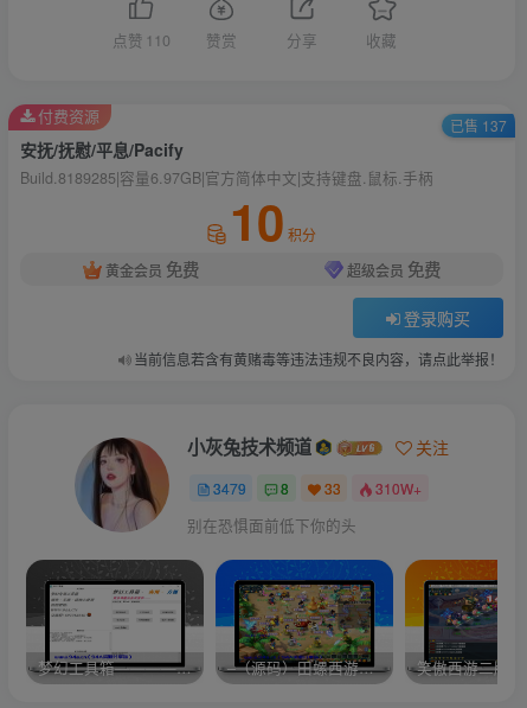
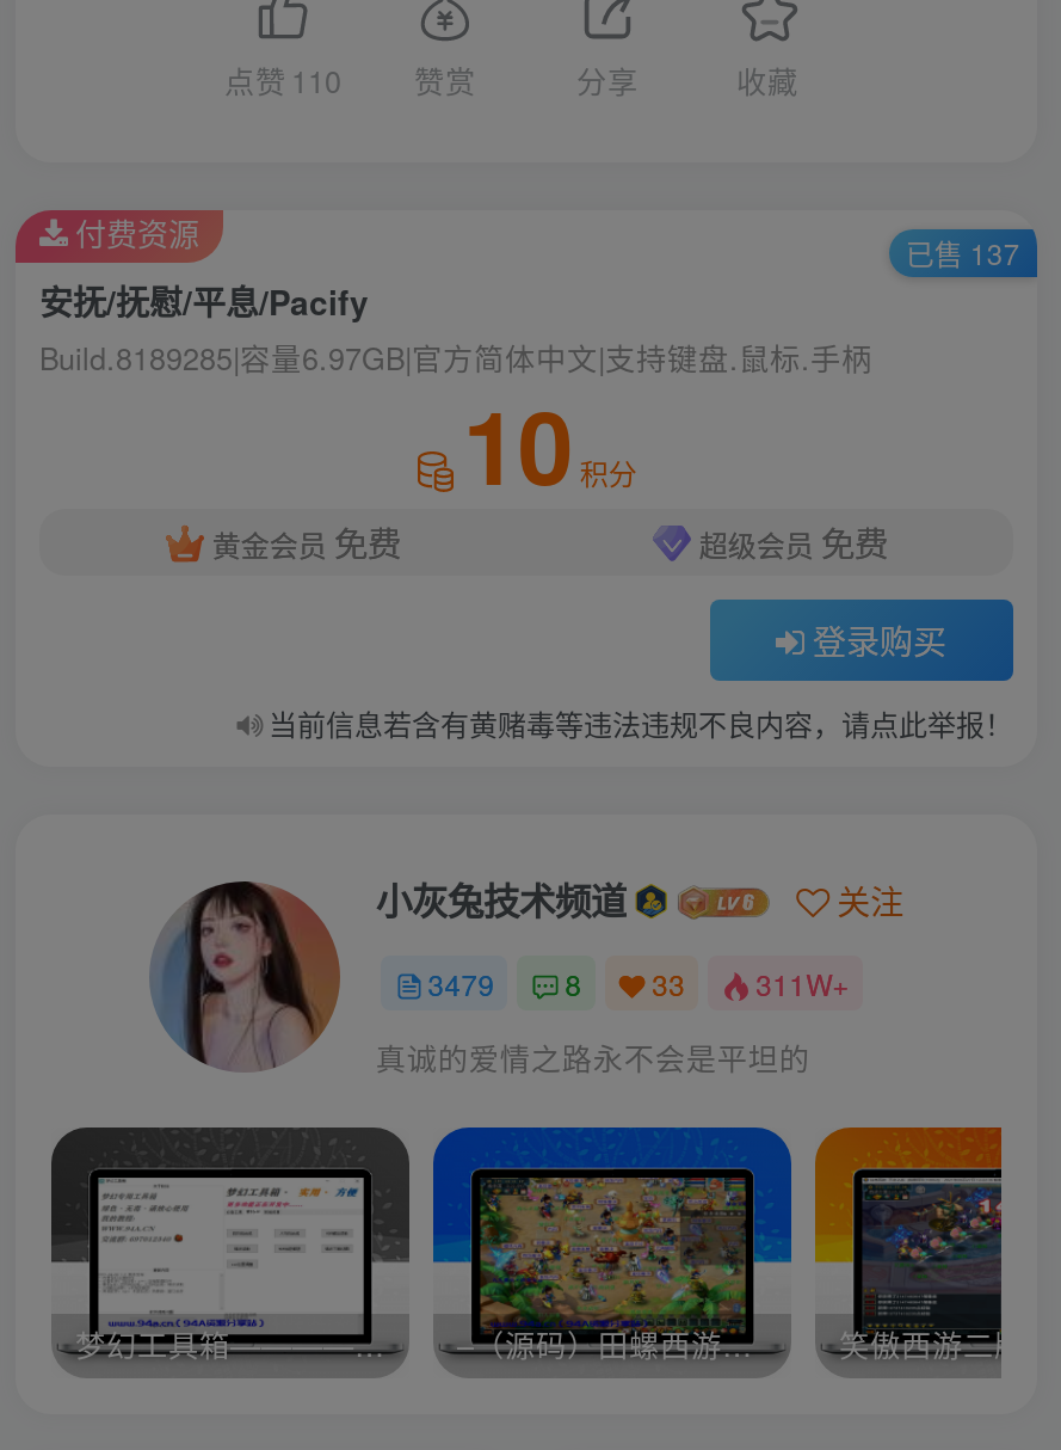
- 3479 8 33 310W+
+ 3479 8 33 311W+

- 别在恐惧面前低下你的头
+ 真诚的爱情之路永不会是平坦的
